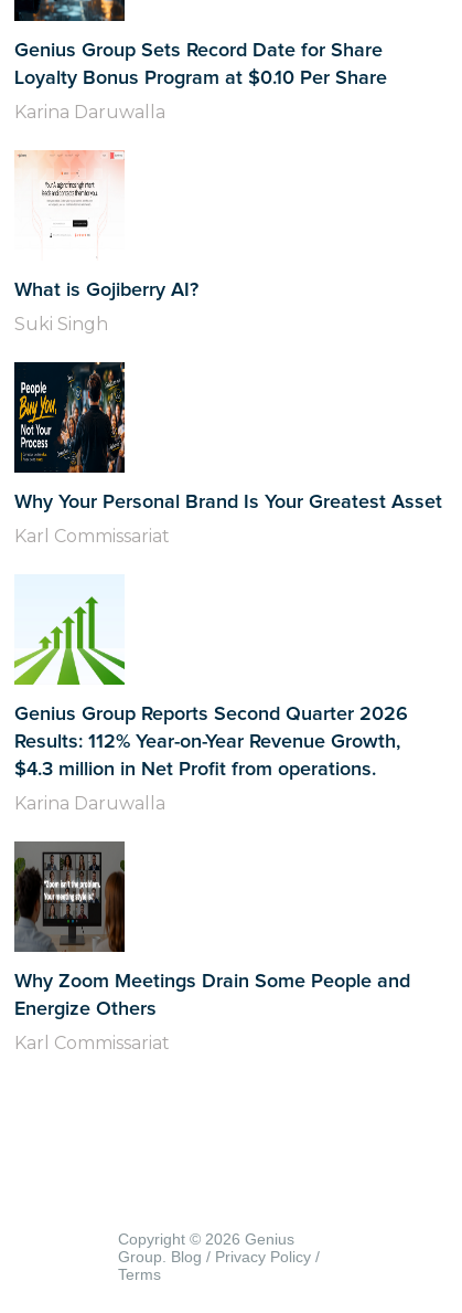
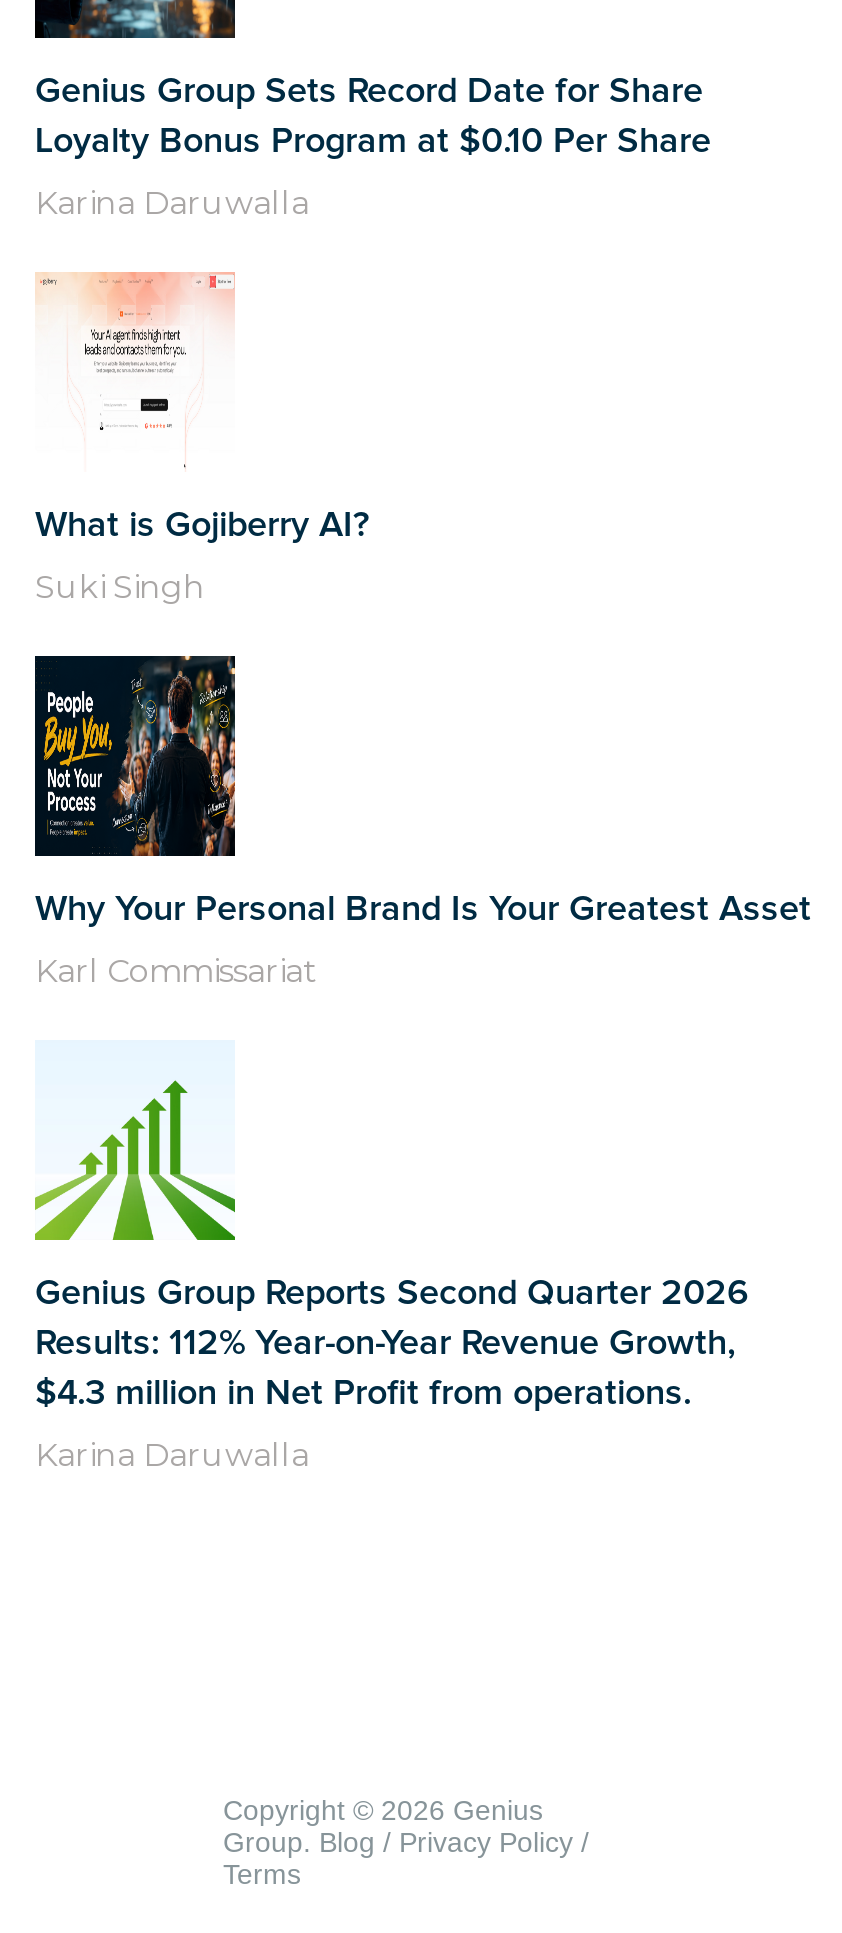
- [image]
- Why Zoom Meetings Drain Some People and
- Energize Others
- Karl Commissariat
